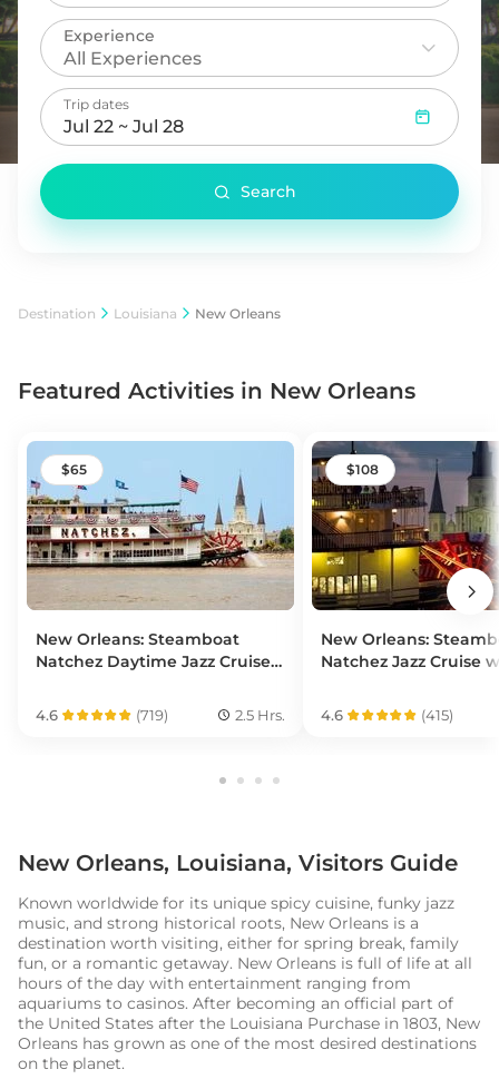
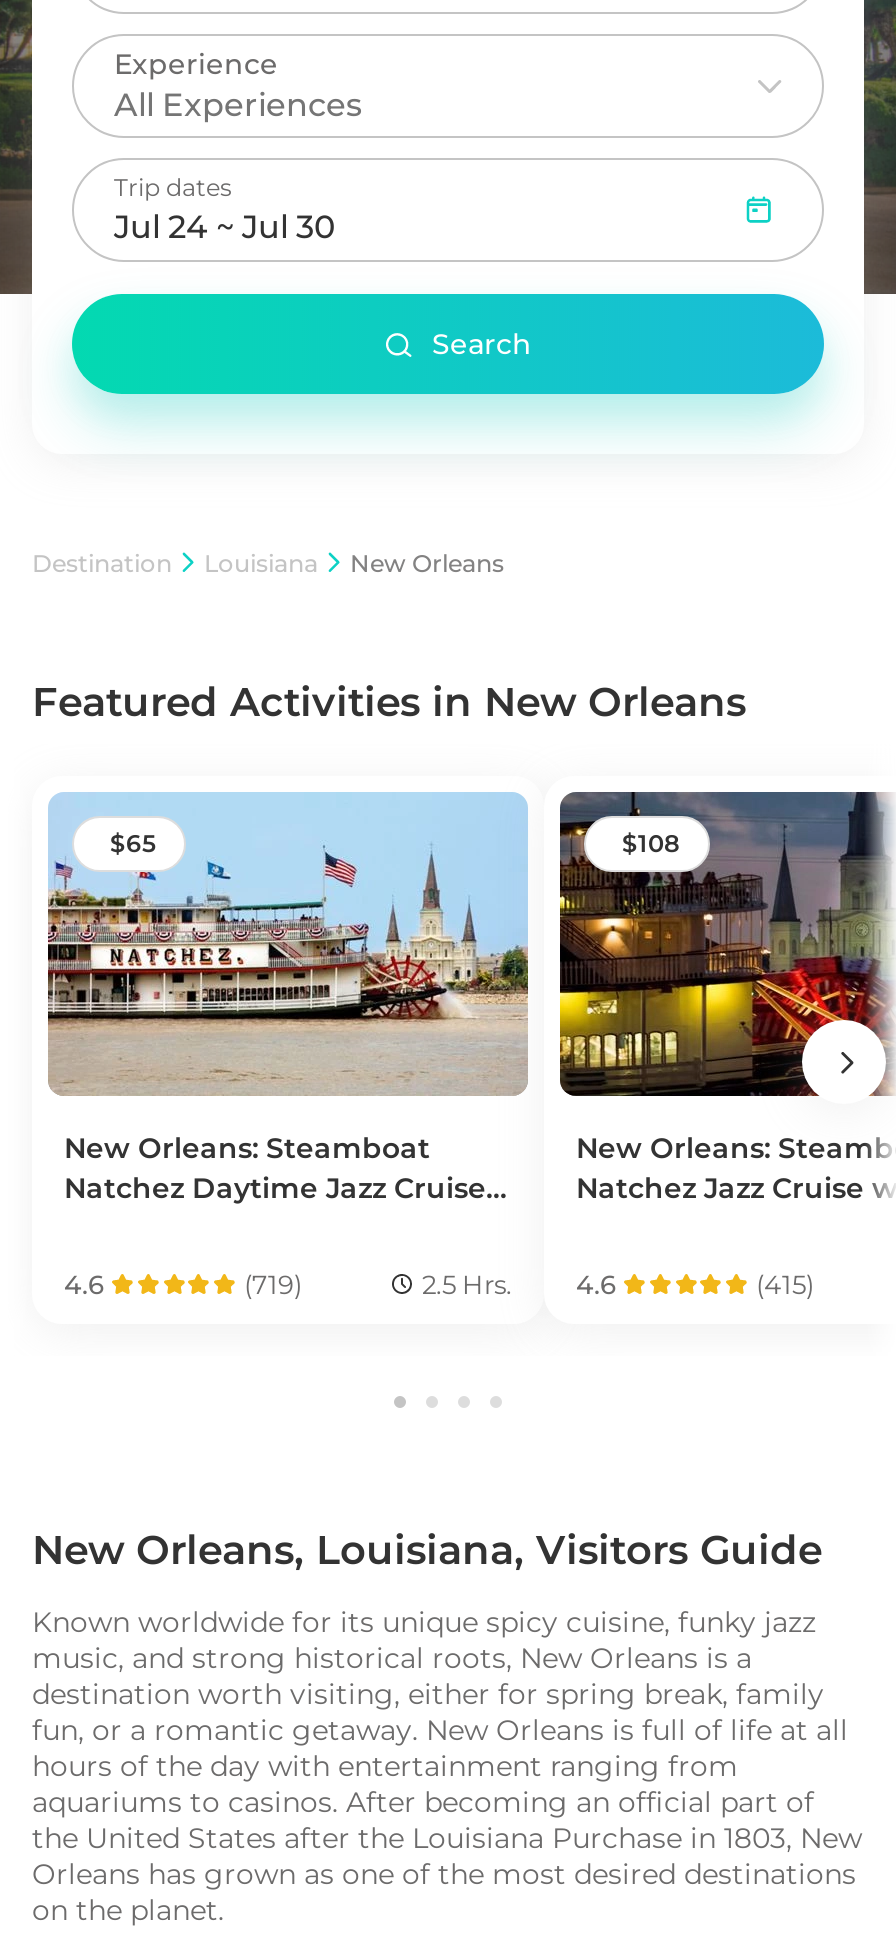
- Jul 22 ~ Jul 28
+ Jul 24 ~ Jul 30
